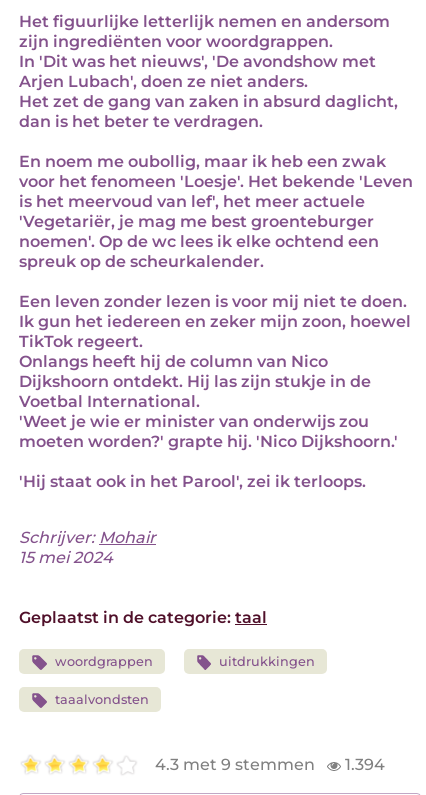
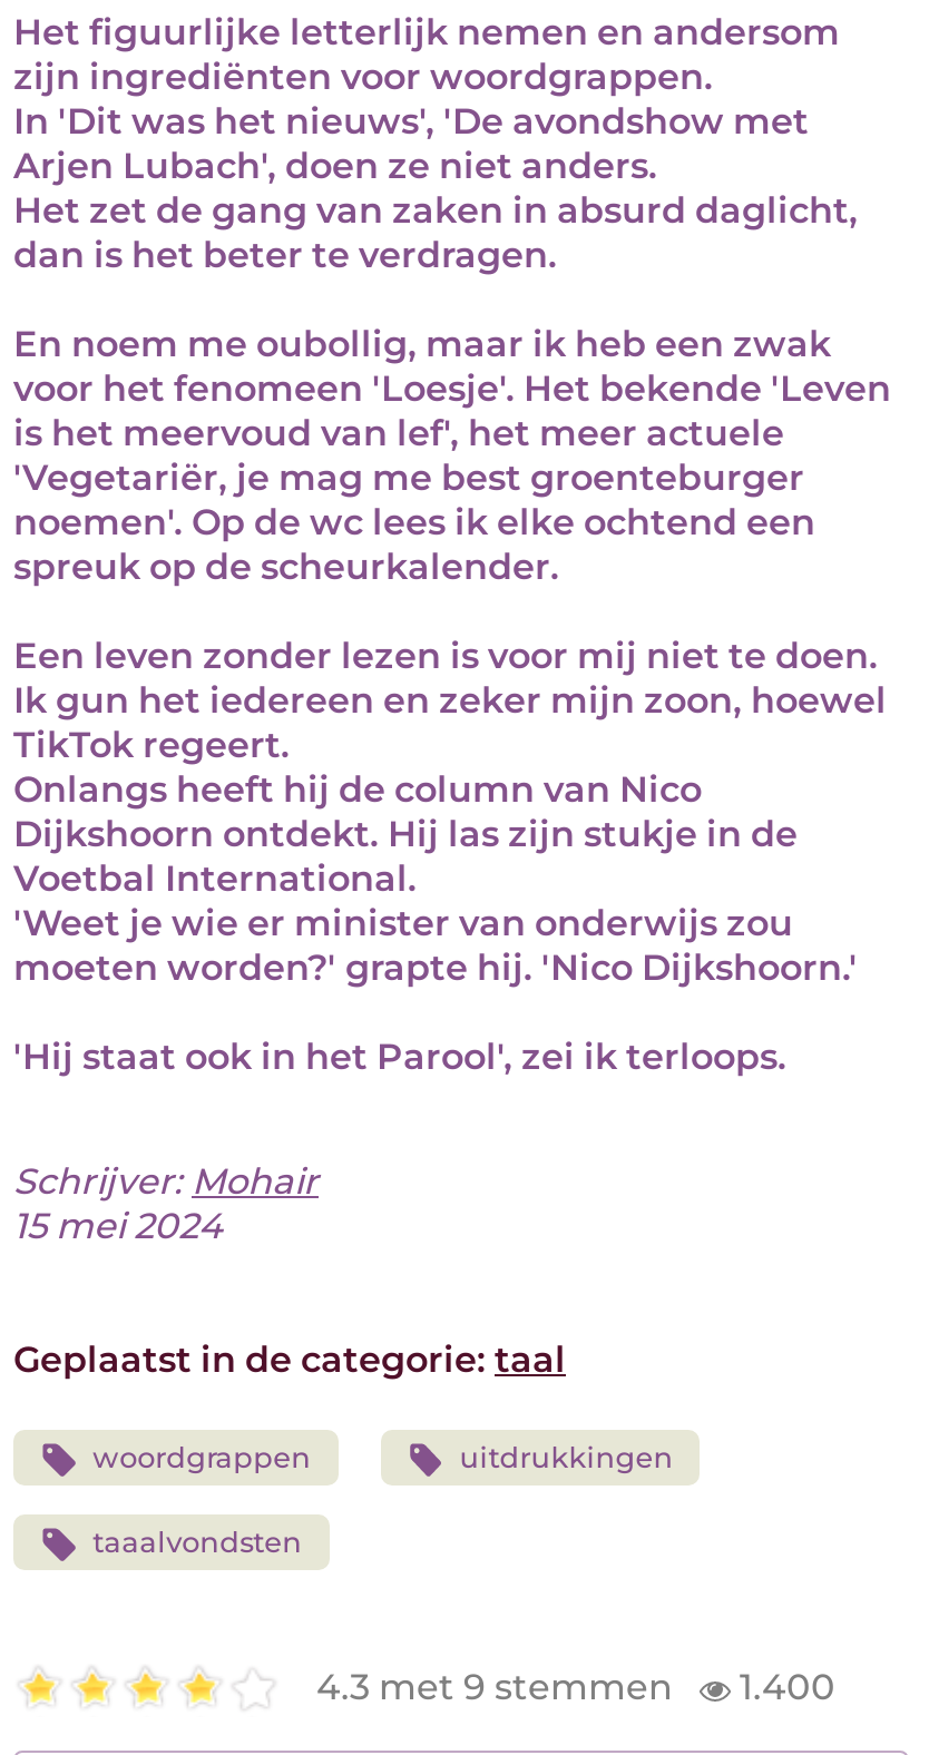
- 4.3 met 9 stemmen 1.394
+ 4.3 met 9 stemmen 1.400
